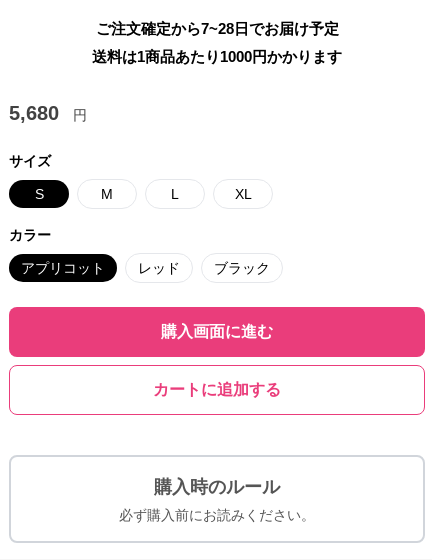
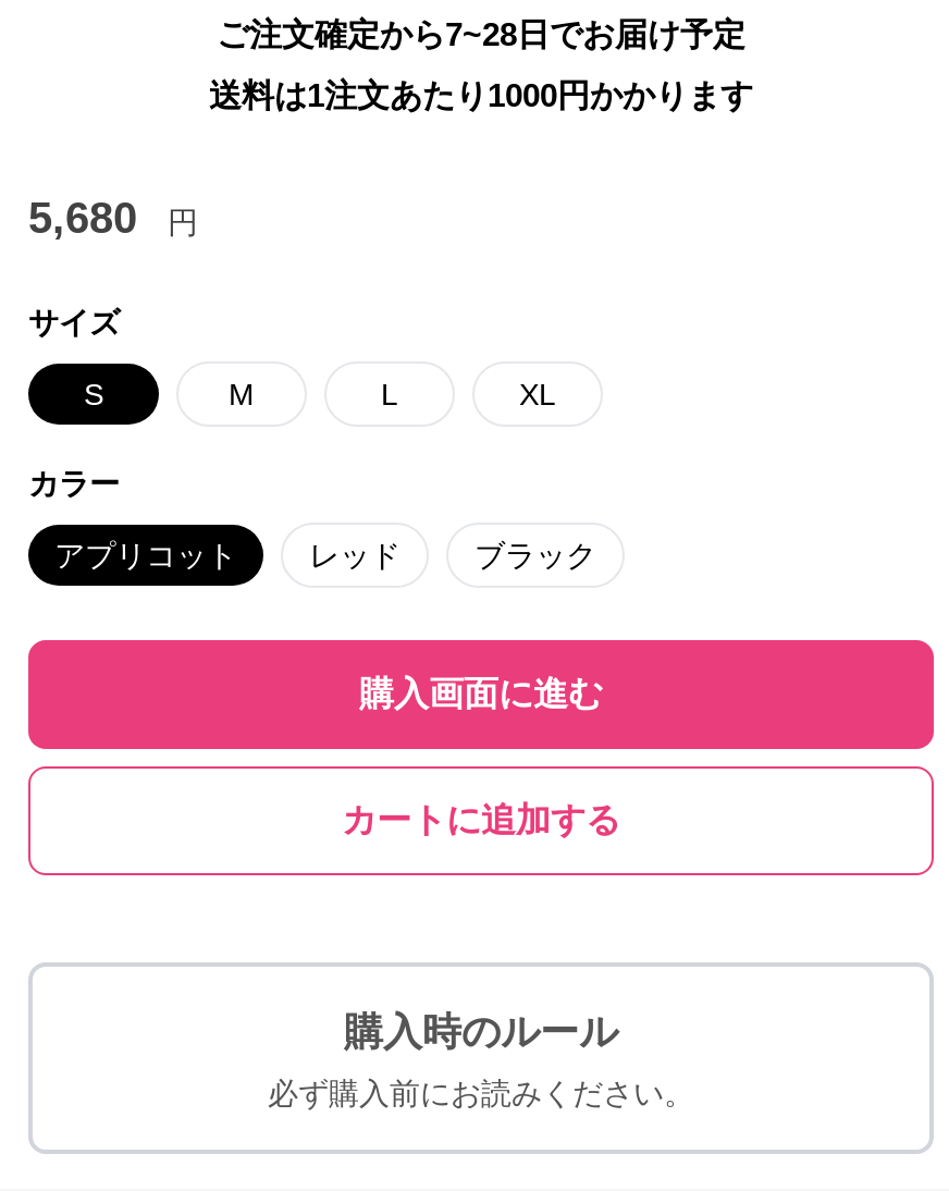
- 送料は1商品あたり1000円かかります
+ 送料は1注文あたり1000円かかります
